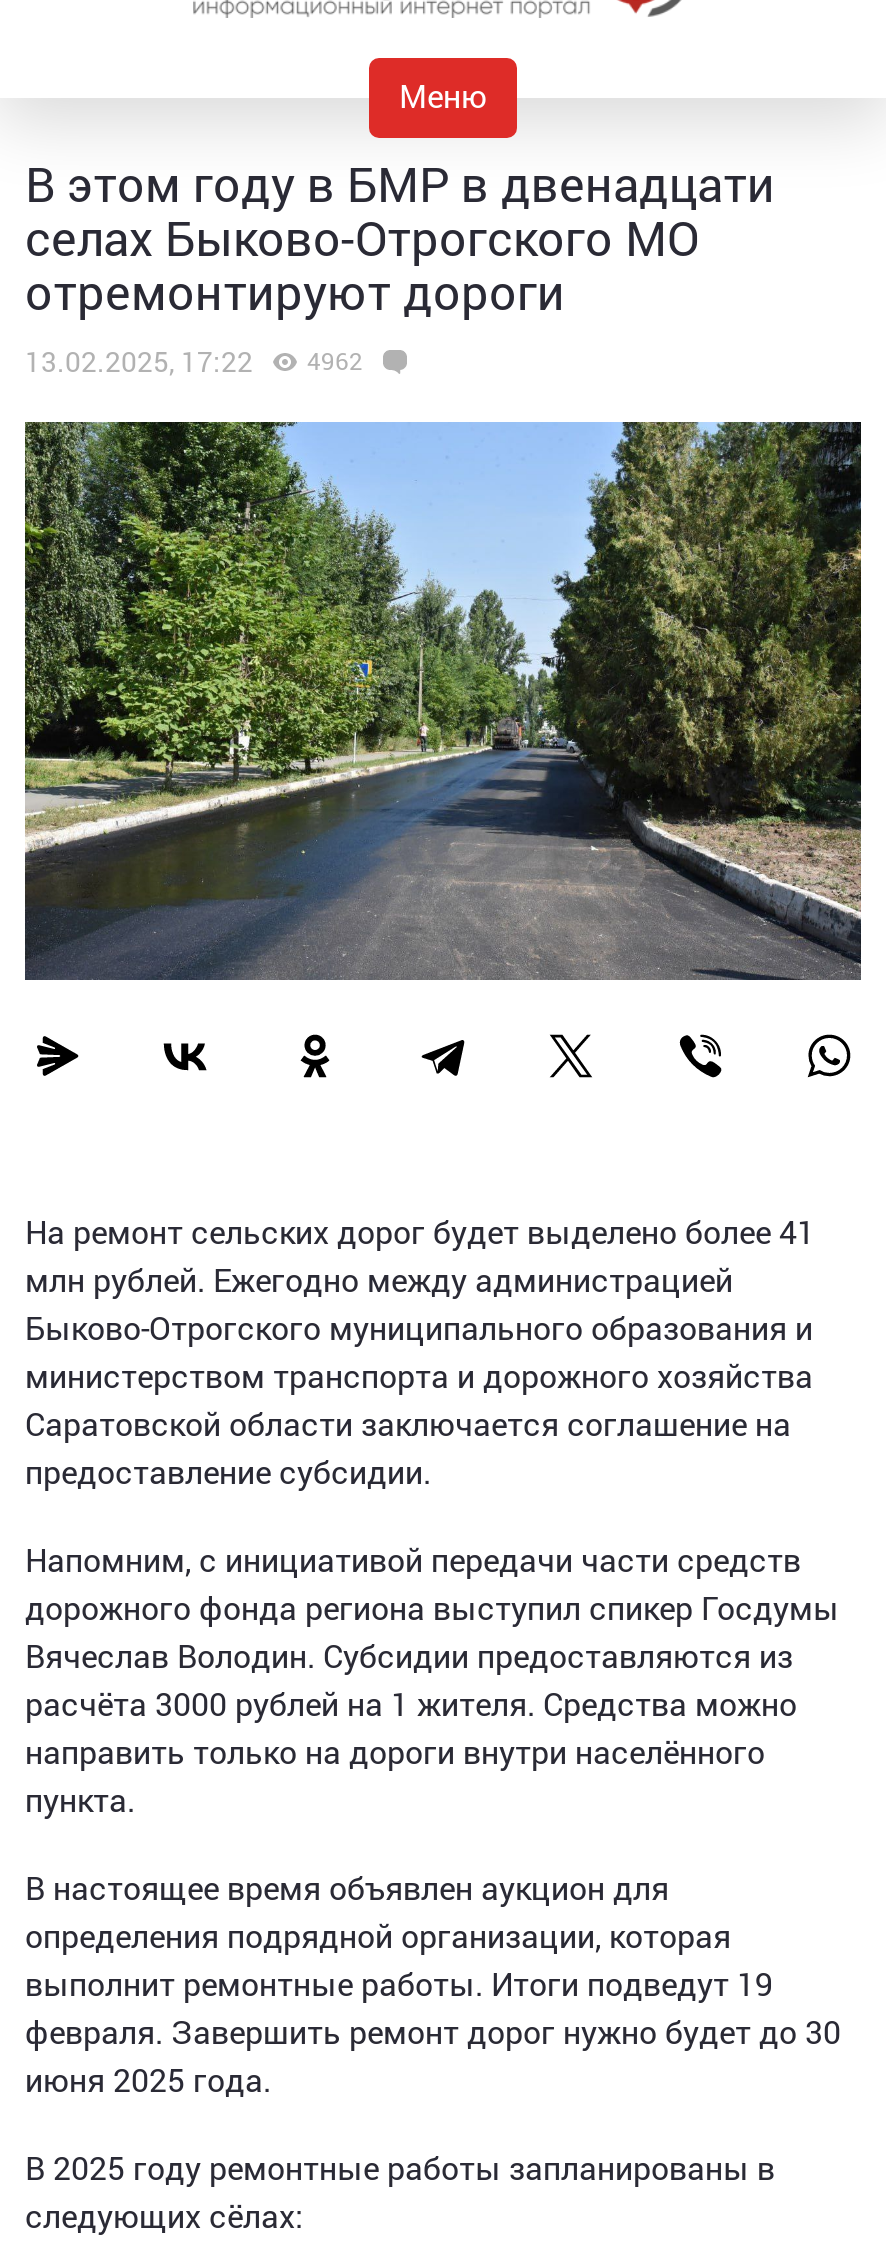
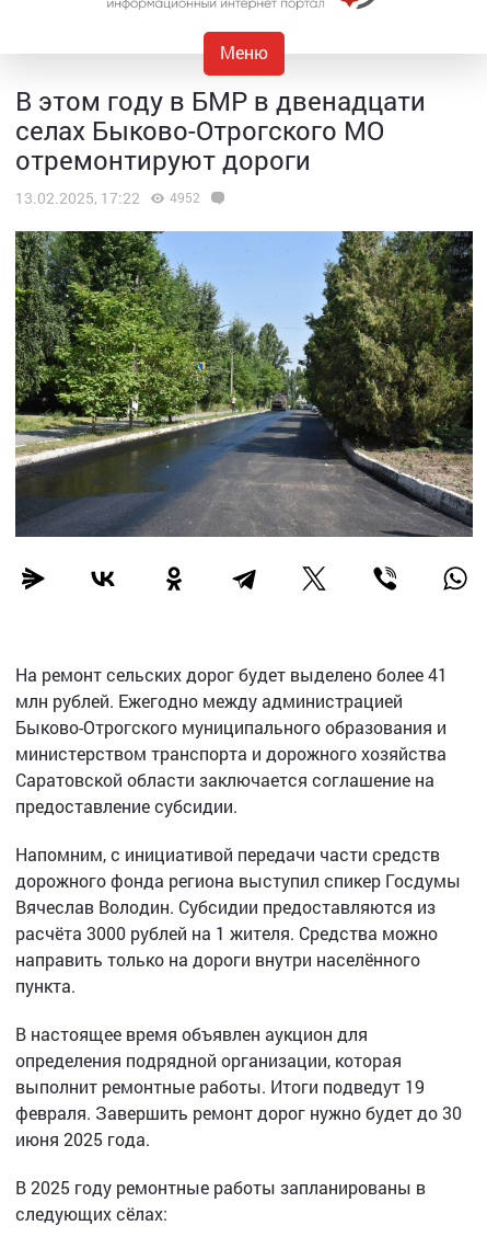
- 13.02.2025, 17:22 4962
+ 13.02.2025, 17:22 4952
